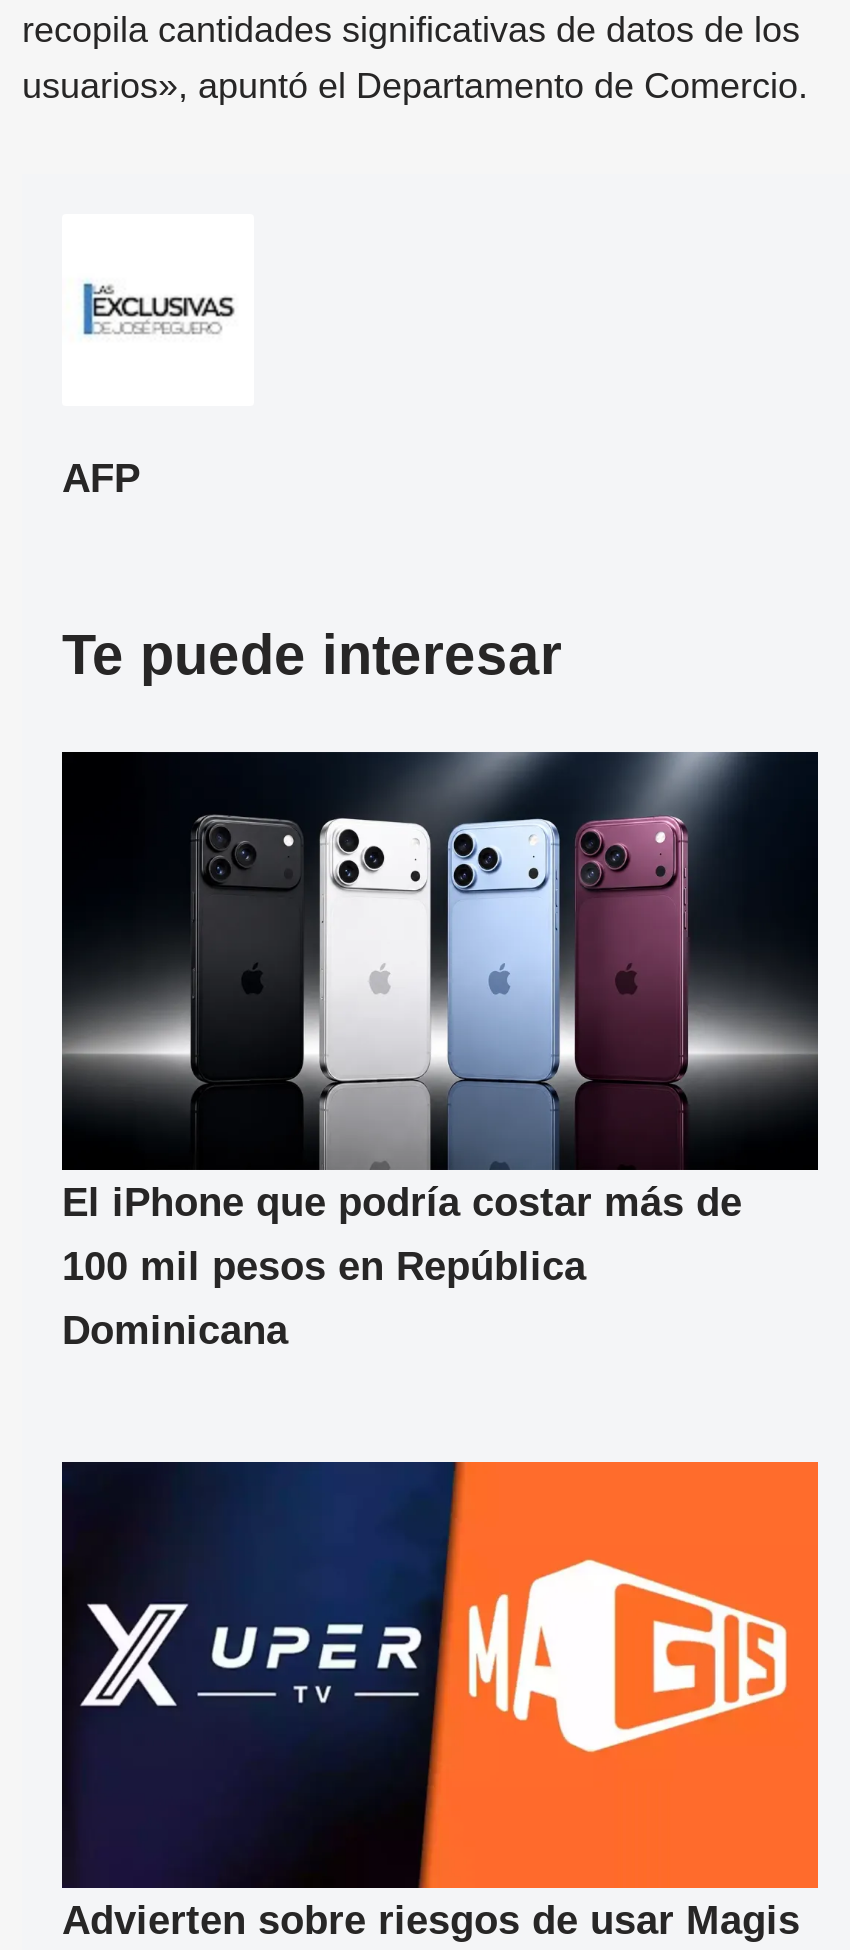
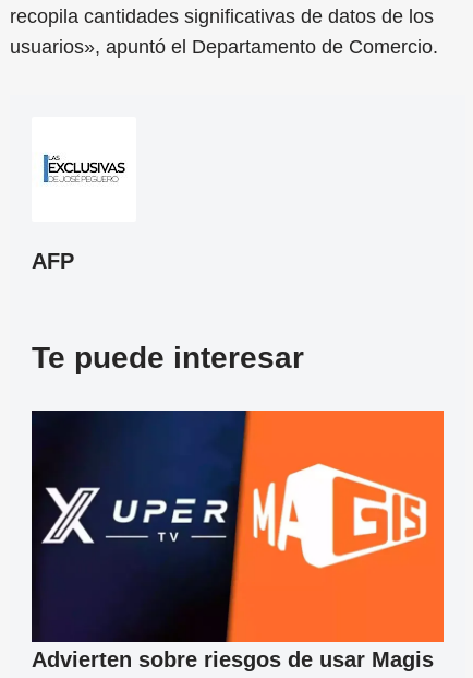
- [image]
- El iPhone que podría costar más de
- 100 mil pesos en República
- Dominicana
